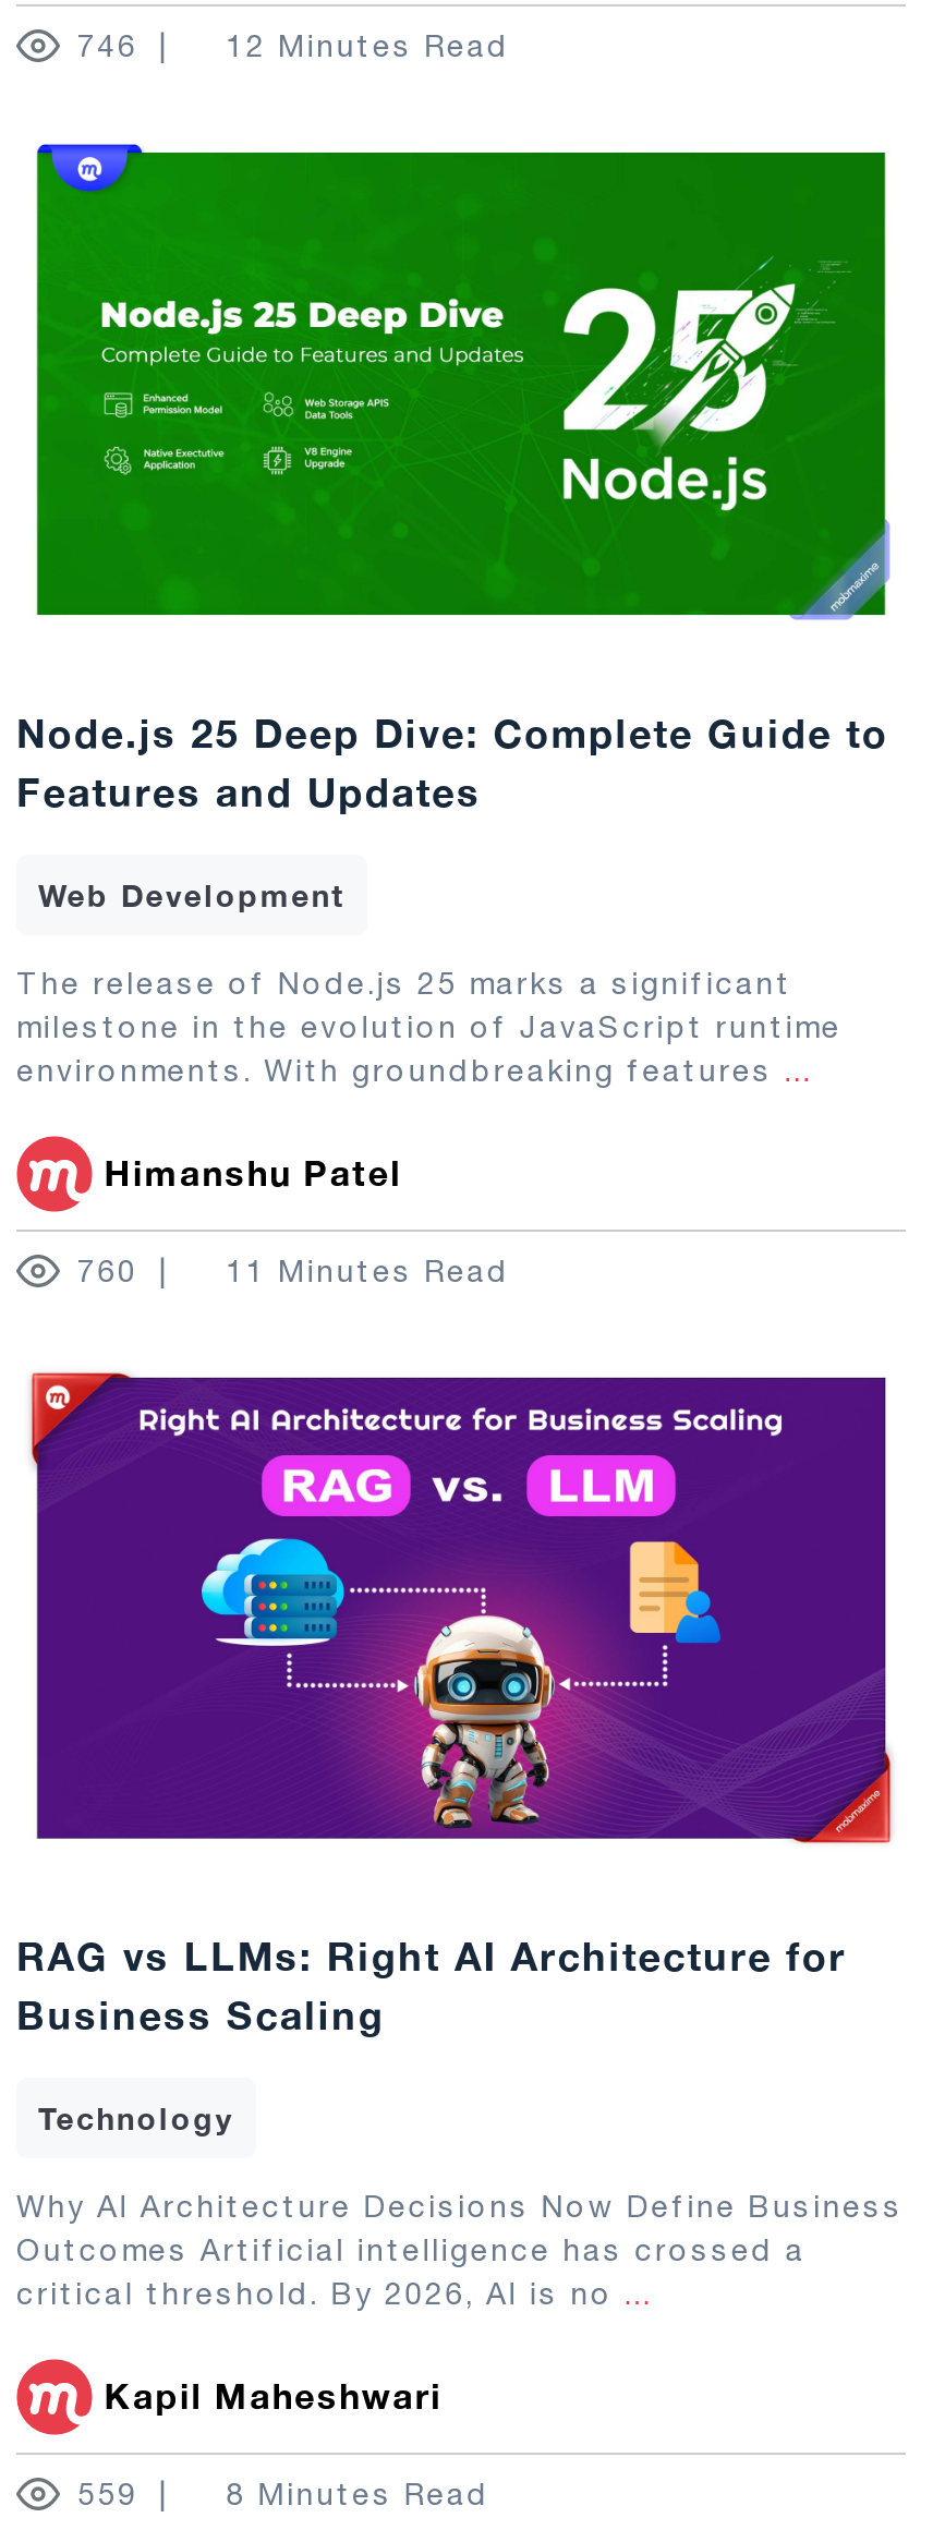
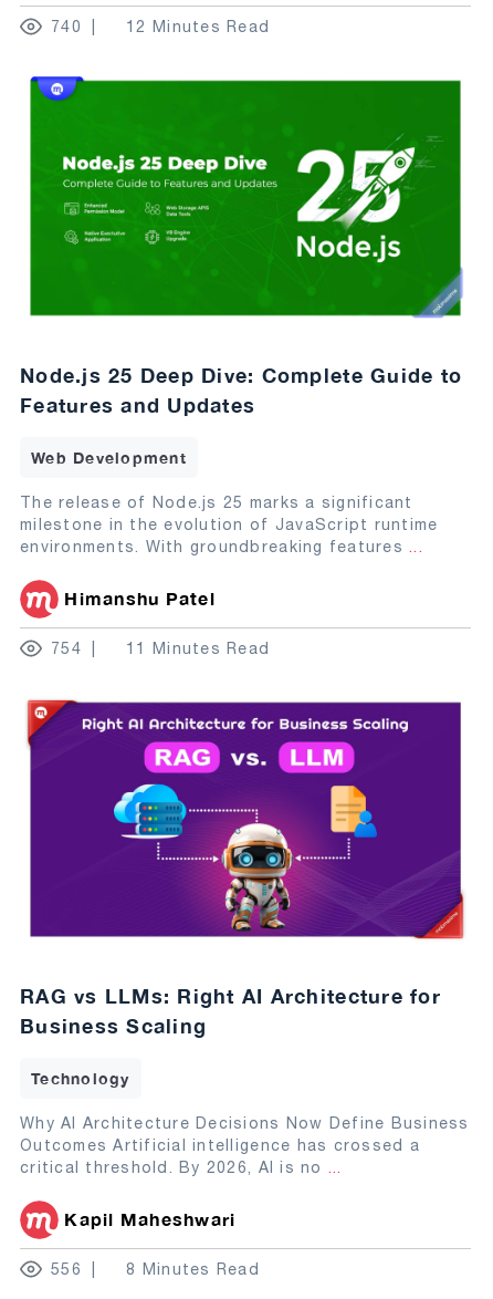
- 746
+ 740

- 760
+ 754

- 559
+ 556
